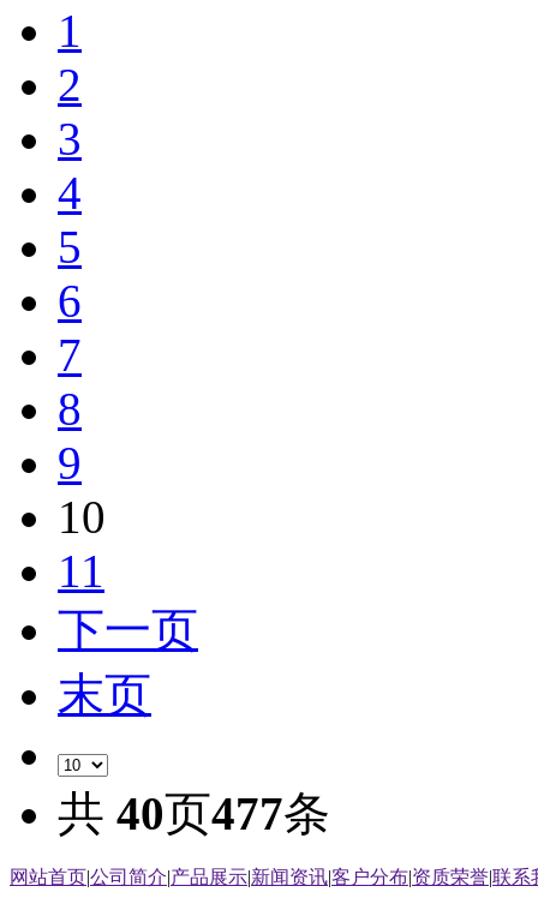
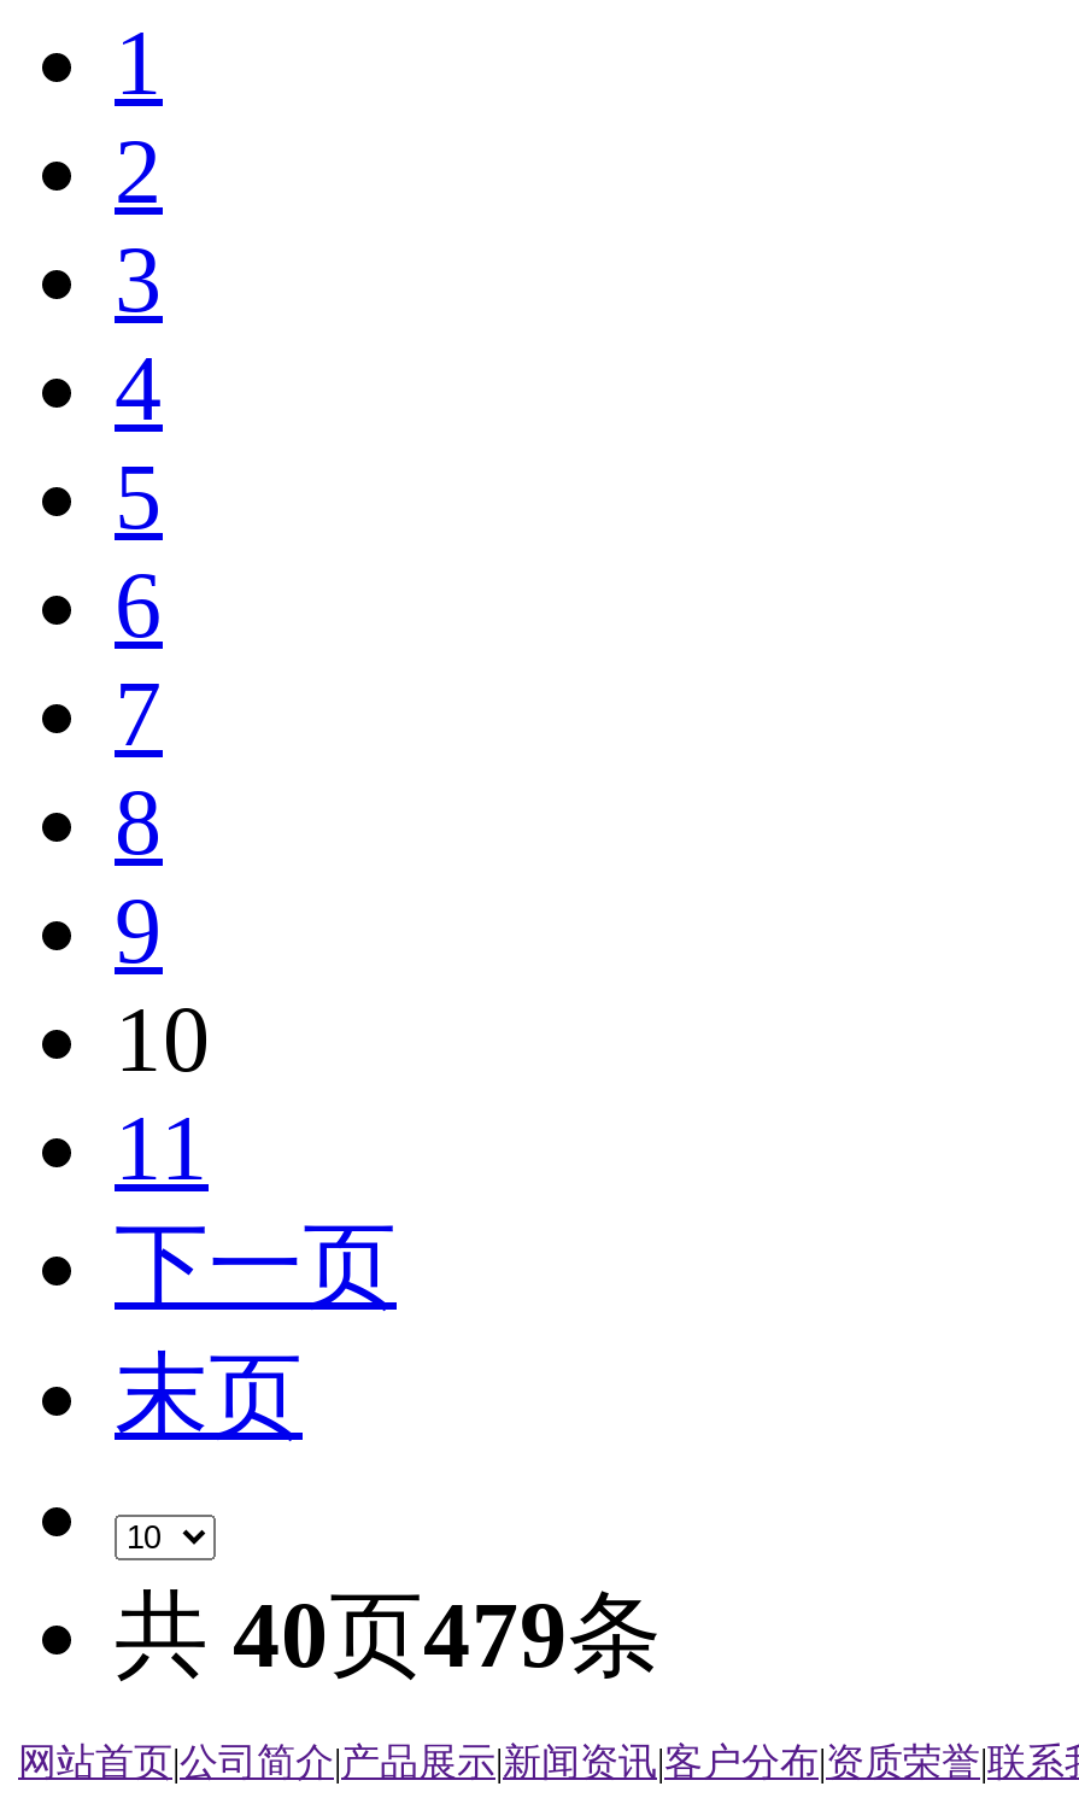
- 共40页477条
+ 共40页479条
